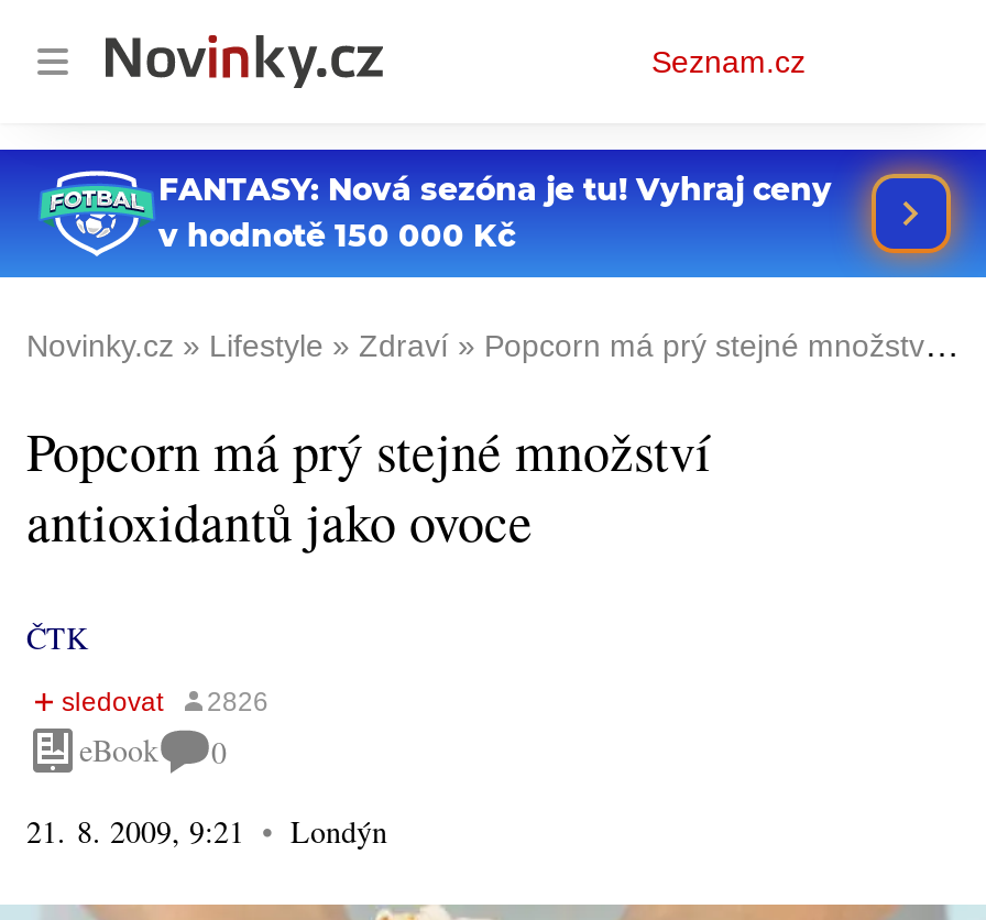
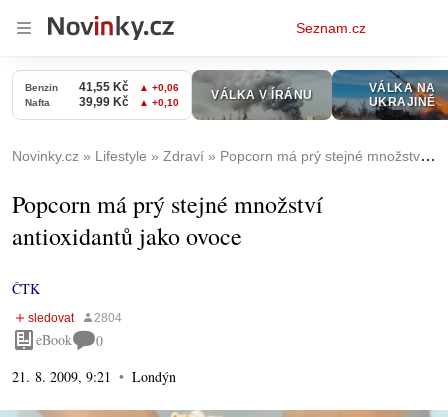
- [image]
+ [image]
